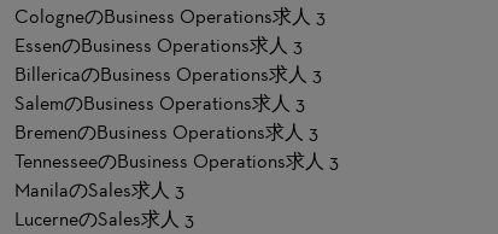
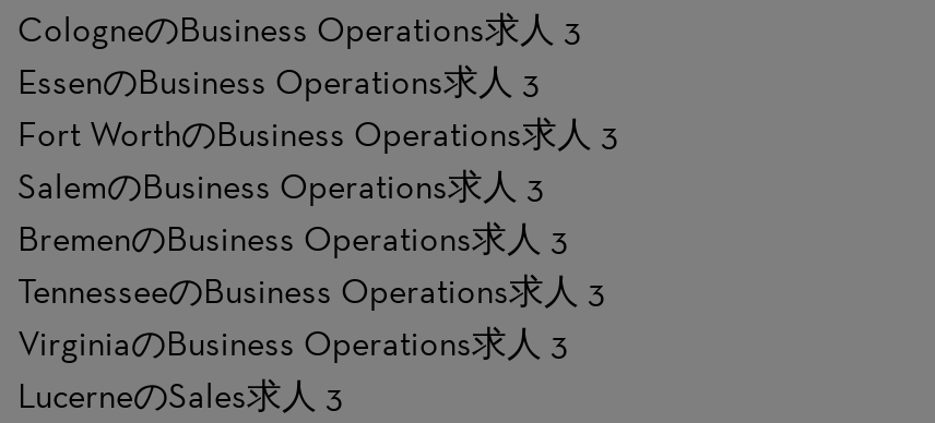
- BillericaのBusiness Operations求人3
+ Fort WorthのBusiness Operations求人3

- ManilaのSales求人3
+ VirginiaのBusiness Operations求人3
